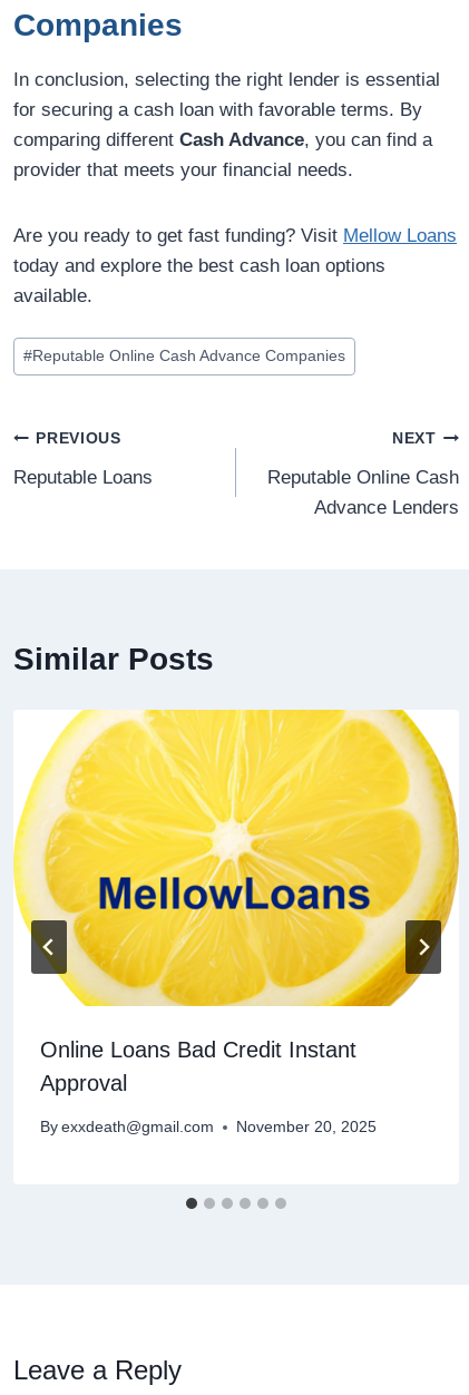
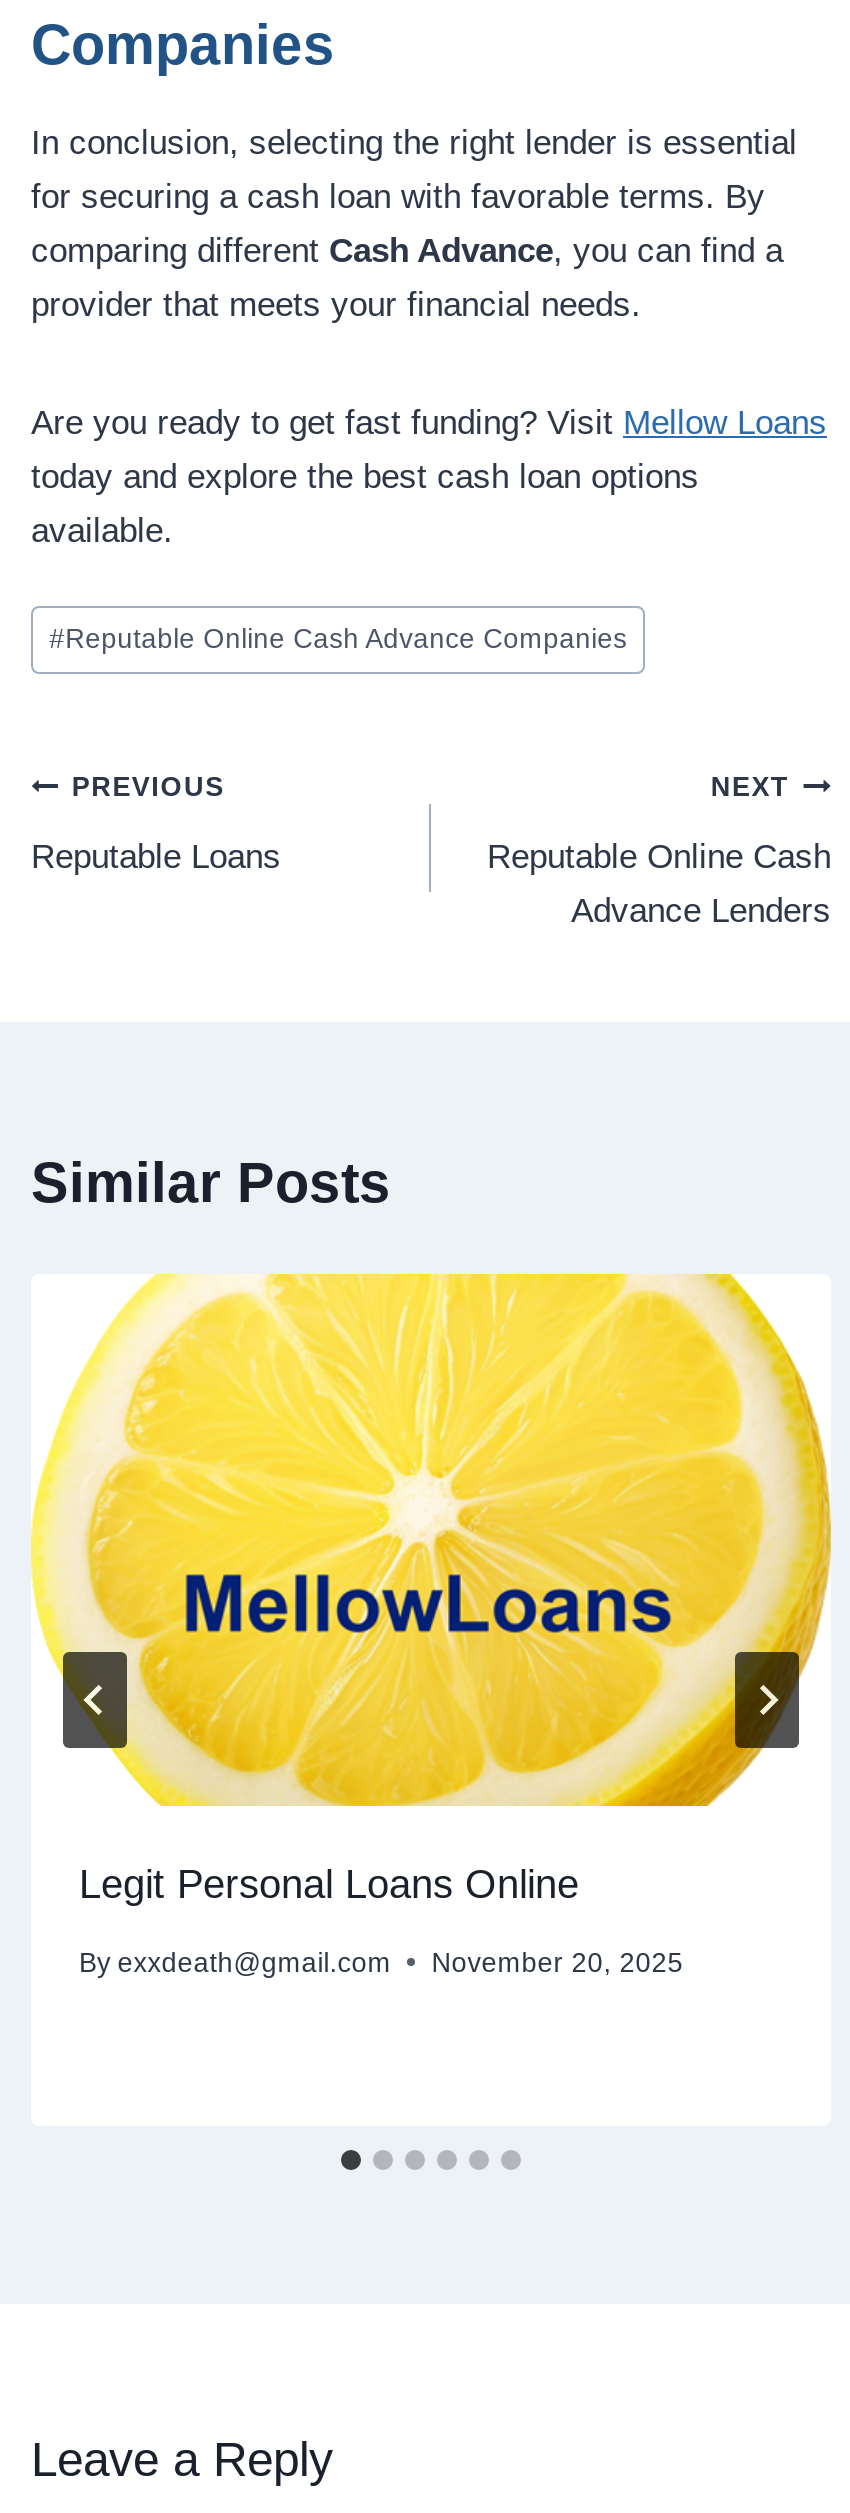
- Online Loans Bad Credit Instant
- Approval
+ Legit Personal Loans Online

moved up: By exxdeath@gmail.com | November 20, 2025
